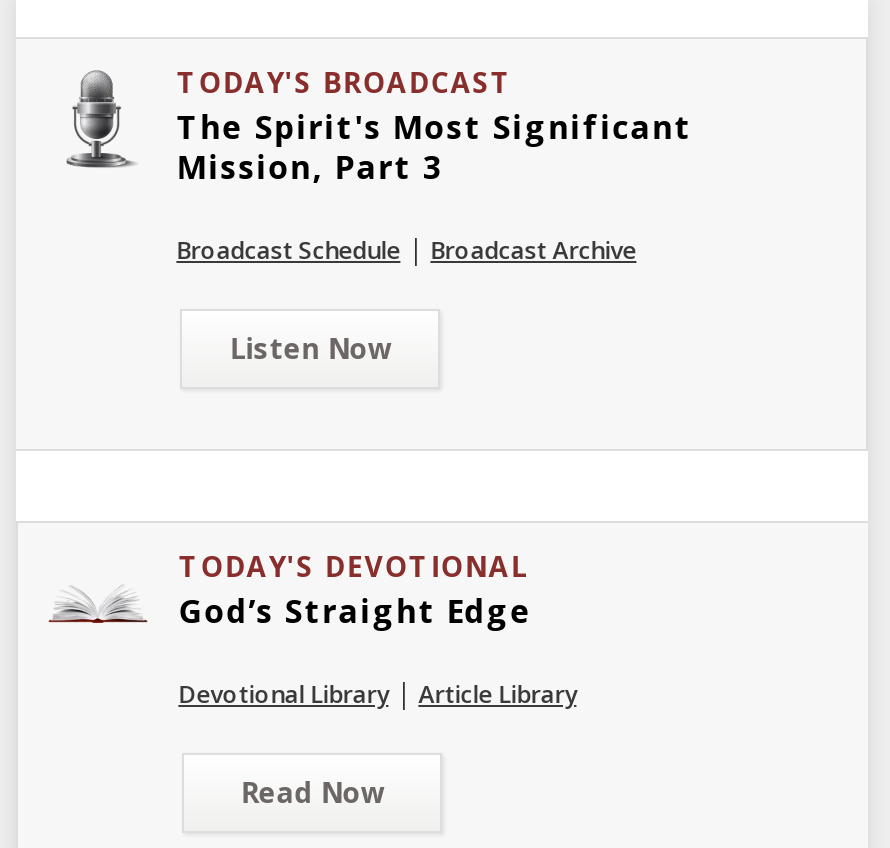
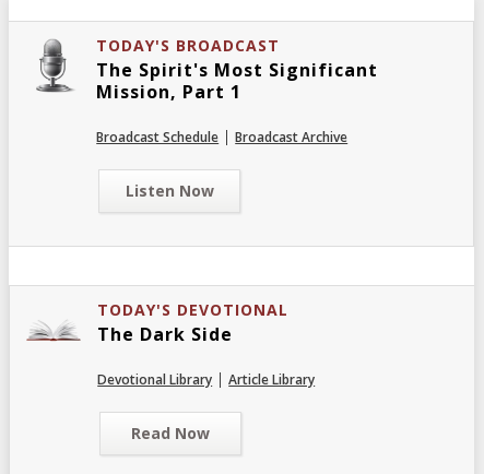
- Mission, Part 3
+ Mission, Part 1

- God’s Straight Edge
+ The Dark Side
